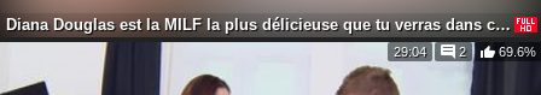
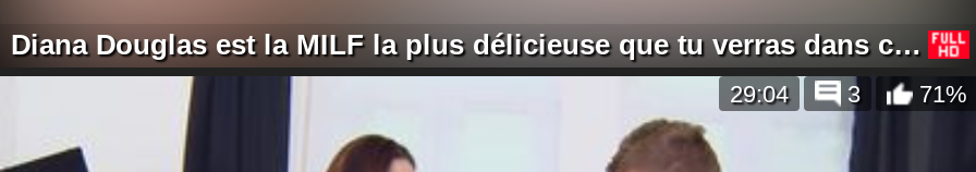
- 2
+ 3

- 69.6%
+ 71%
